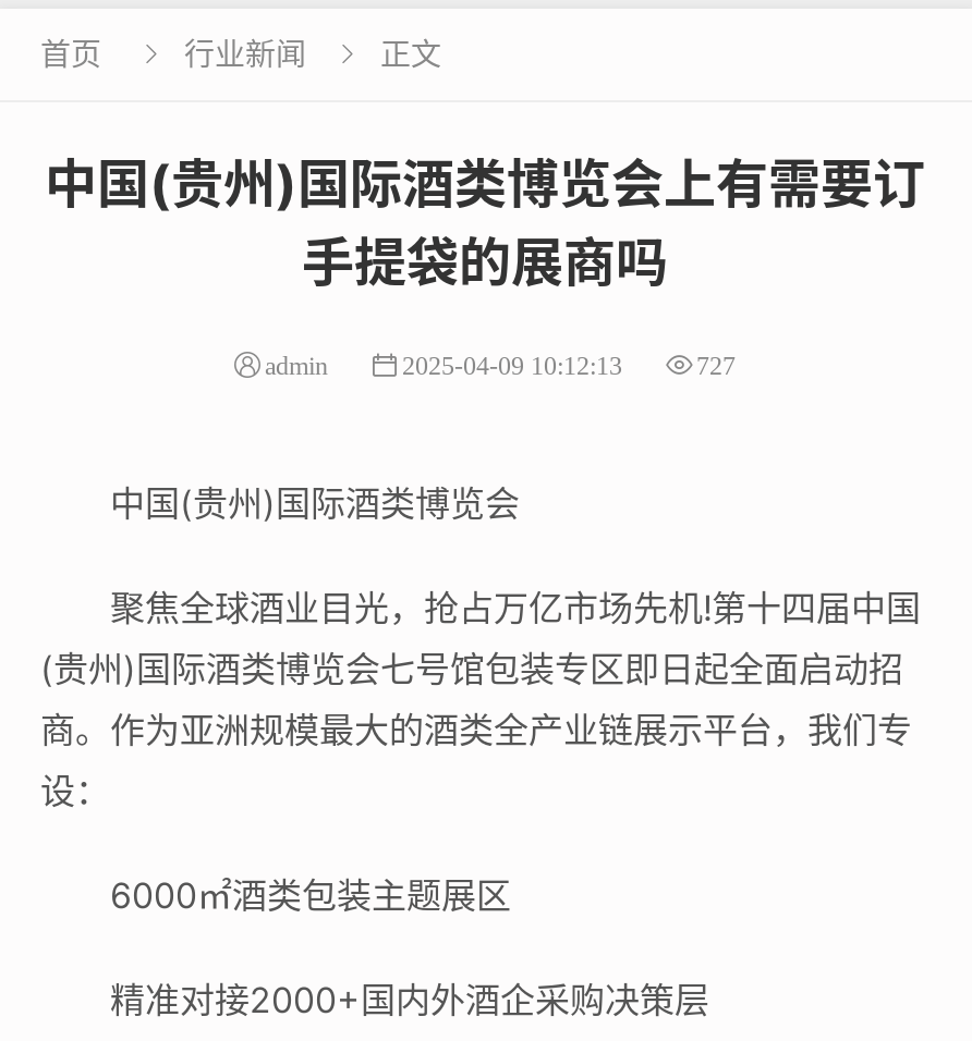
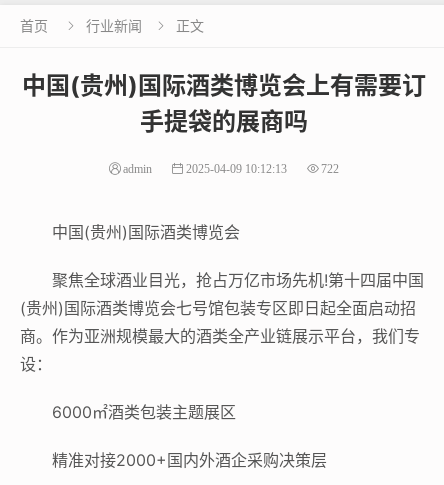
- 727
+ 722
